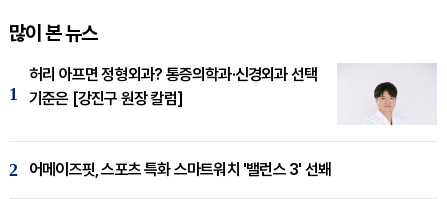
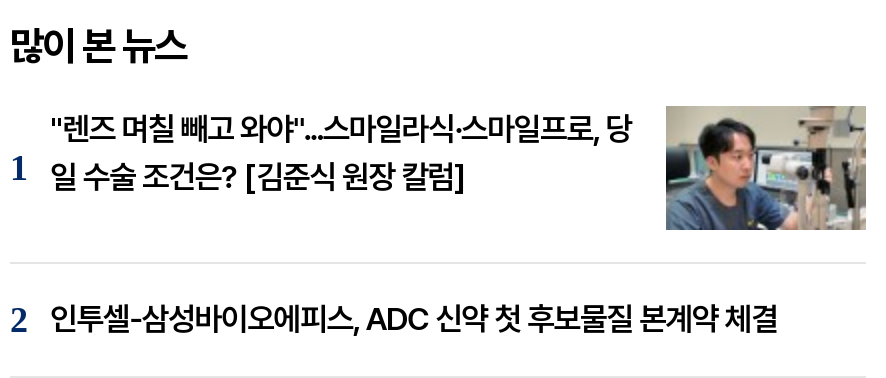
- [image]
- 허리 아프면 정형외과? 통증의학과·신경외과 선택
- 기준은 [강진구 원장 칼럼]
+ [image]
+ "렌즈 며칠 빼고 와야"...스마일라식·스마일프로, 당
+ 일 수술 조건은? [김준식 원장 칼럼]

- 어메이즈핏, 스포츠 특화 스마트워치 '밸런스 3' 선봬
+ 인투셀-삼성바이오에피스, ADC 신약 첫 후보물질 본계약 체결
